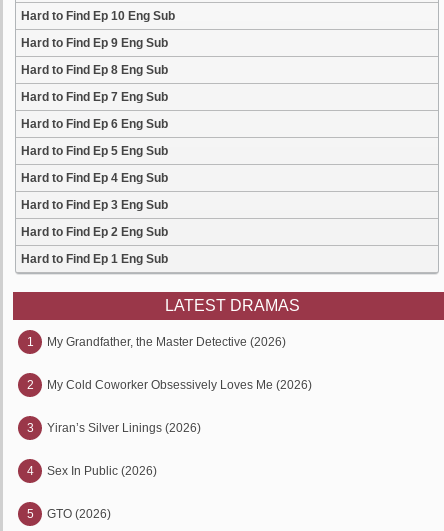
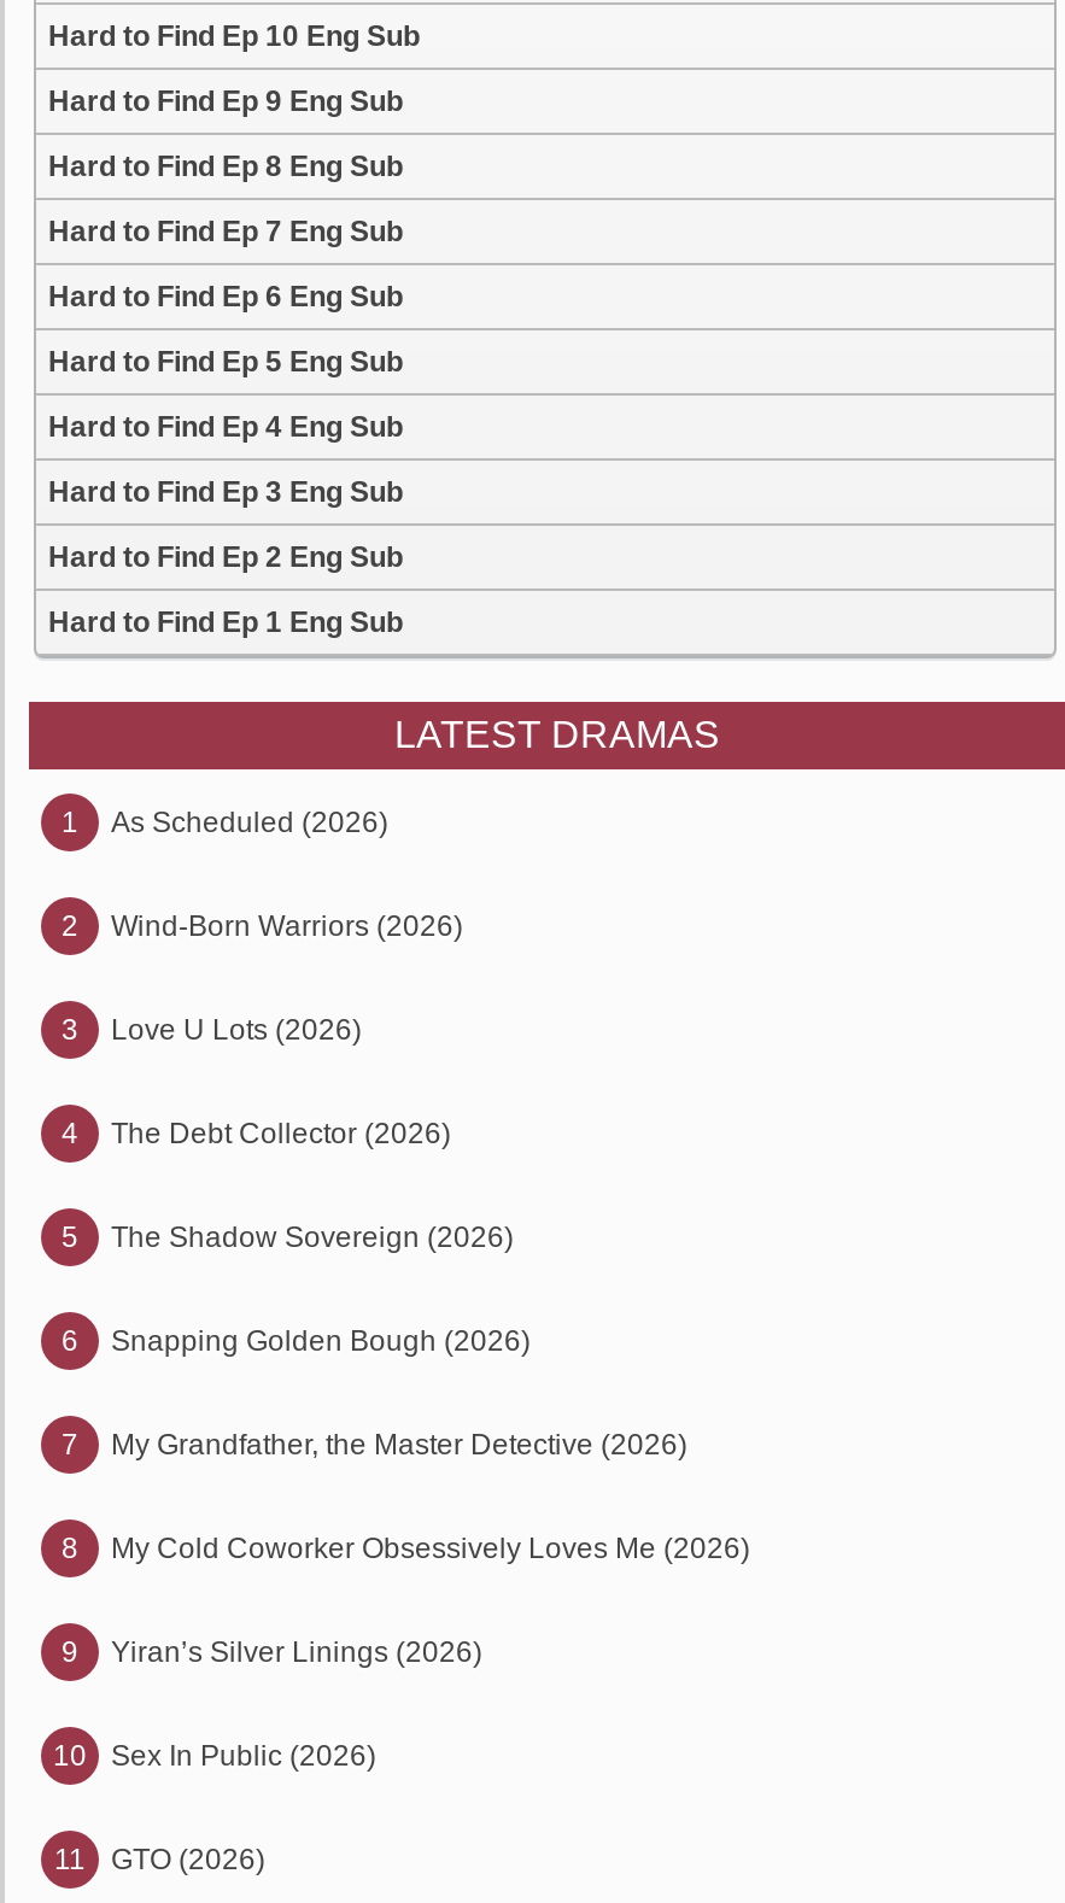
+ As Scheduled (2026)
+ 2
+ Wind-Born Warriors (2026)
+ 3
+ Love U Lots (2026)
+ 4
+ The Debt Collector (2026)
+ 5
+ The Shadow Sovereign (2026)
+ 6
+ Snapping Golden Bough (2026)
+ 7

- 2 My Cold Coworker Obsessively Loves Me (2026)
+ 8 My Cold Coworker Obsessively Loves Me (2026)

- 3 Yiran’s Silver Linings (2026)
+ 9 Yiran’s Silver Linings (2026)

- 4 Sex In Public (2026)
+ 10 Sex In Public (2026)

- 5 GTO (2026)
+ 11 GTO (2026)
